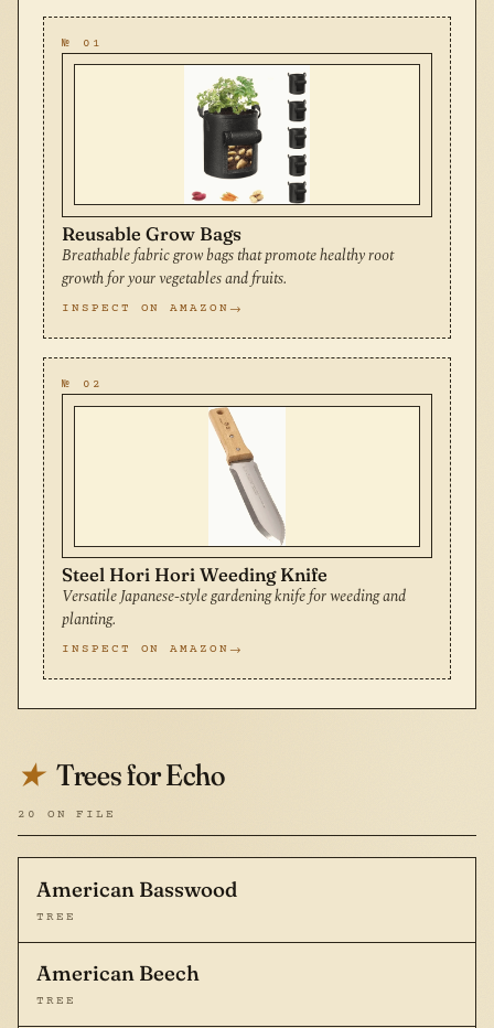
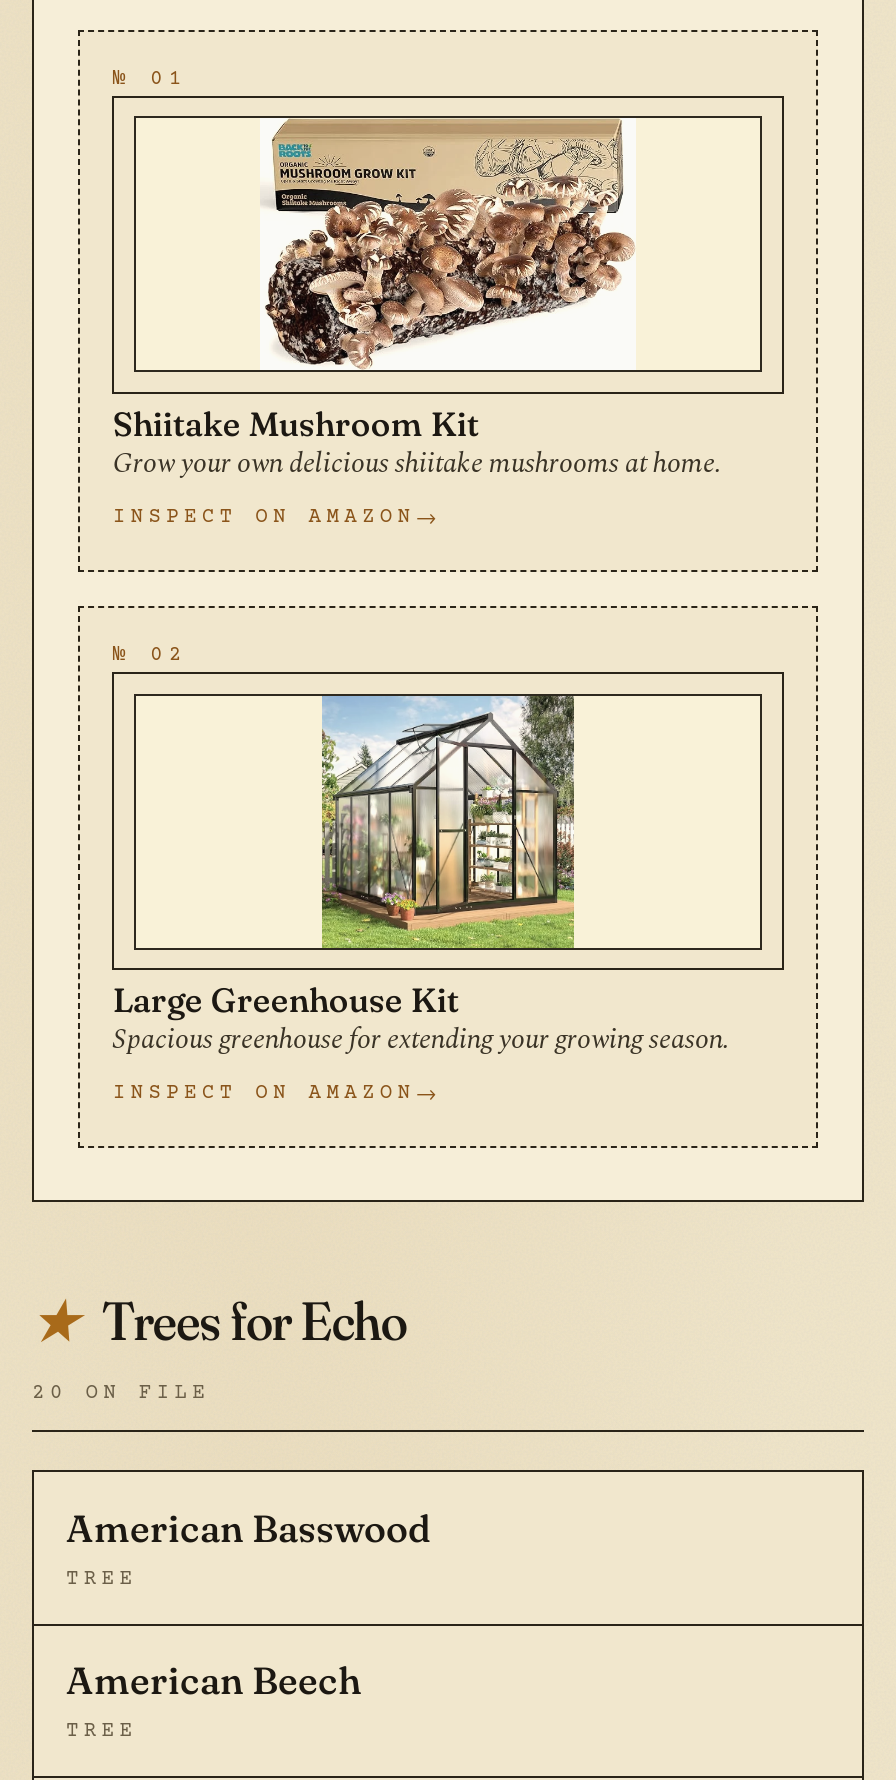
- [image]
- Reusable Grow Bags
- Breathable fabric grow bags that promote healthy root
- growth for your vegetables and fruits.
+ [image]
+ Shiitake Mushroom Kit
+ Grow your own delicious shiitake mushrooms at home.

- [image]
- Steel Hori Hori Weeding Knife
- Versatile Japanese-style gardening knife for weeding and
- planting.
+ [image]
+ Large Greenhouse Kit
+ Spacious greenhouse for extending your growing season.
